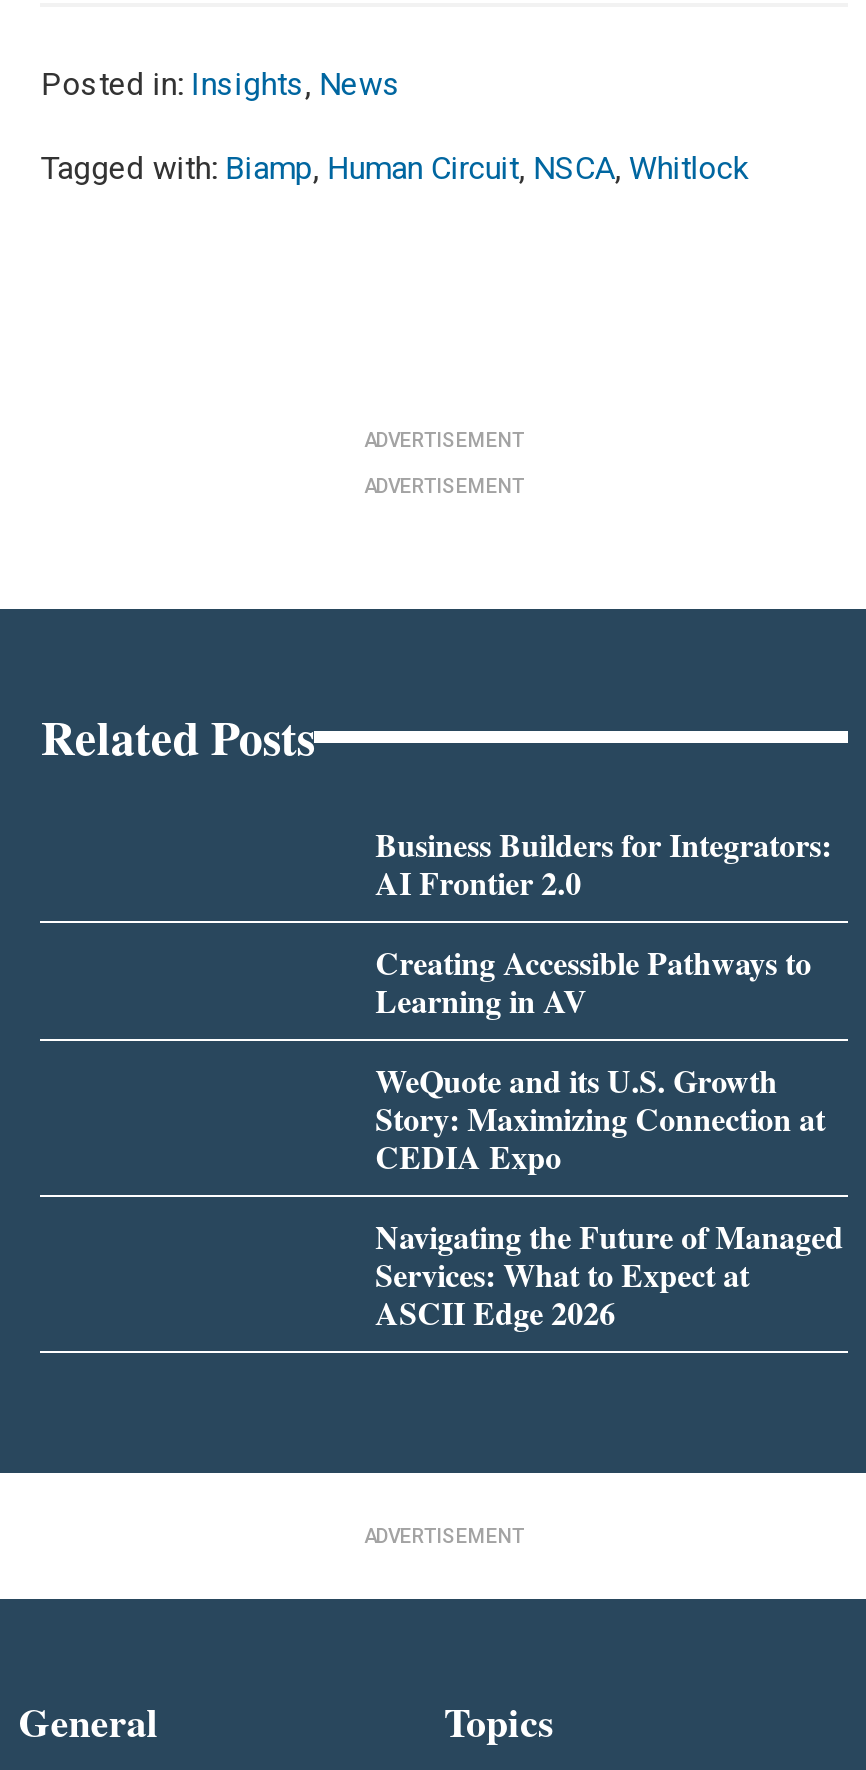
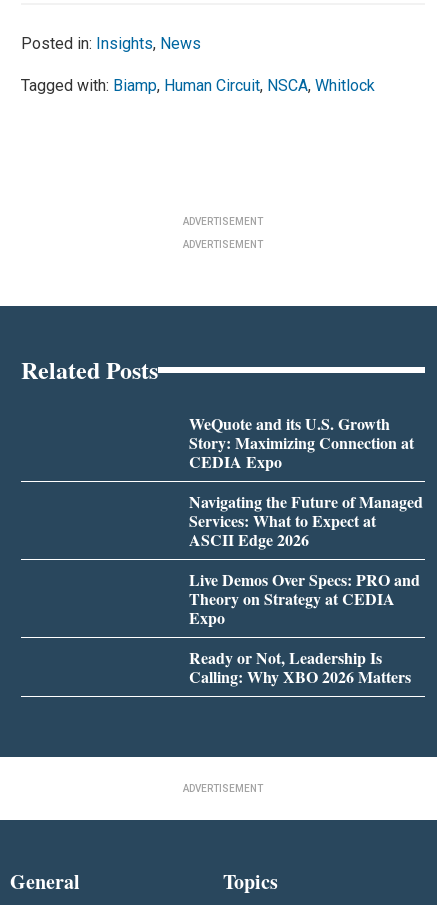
- Business Builders for Integrators:
- AI Frontier 2.0
- Creating Accessible Pathways to
- Learning in AV

moved up: WeQuote and its U.S. Growth | Story: Maximizing Connection at | CEDIA Expo | Navigating the Future of Managed | Services: What to Expect at | ASCII Edge 2026

+ Live Demos Over Specs: PRO and
+ Theory on Strategy at CEDIA
+ Expo
+ Ready or Not, Leadership Is
+ Calling: Why XBO 2026 Matters
